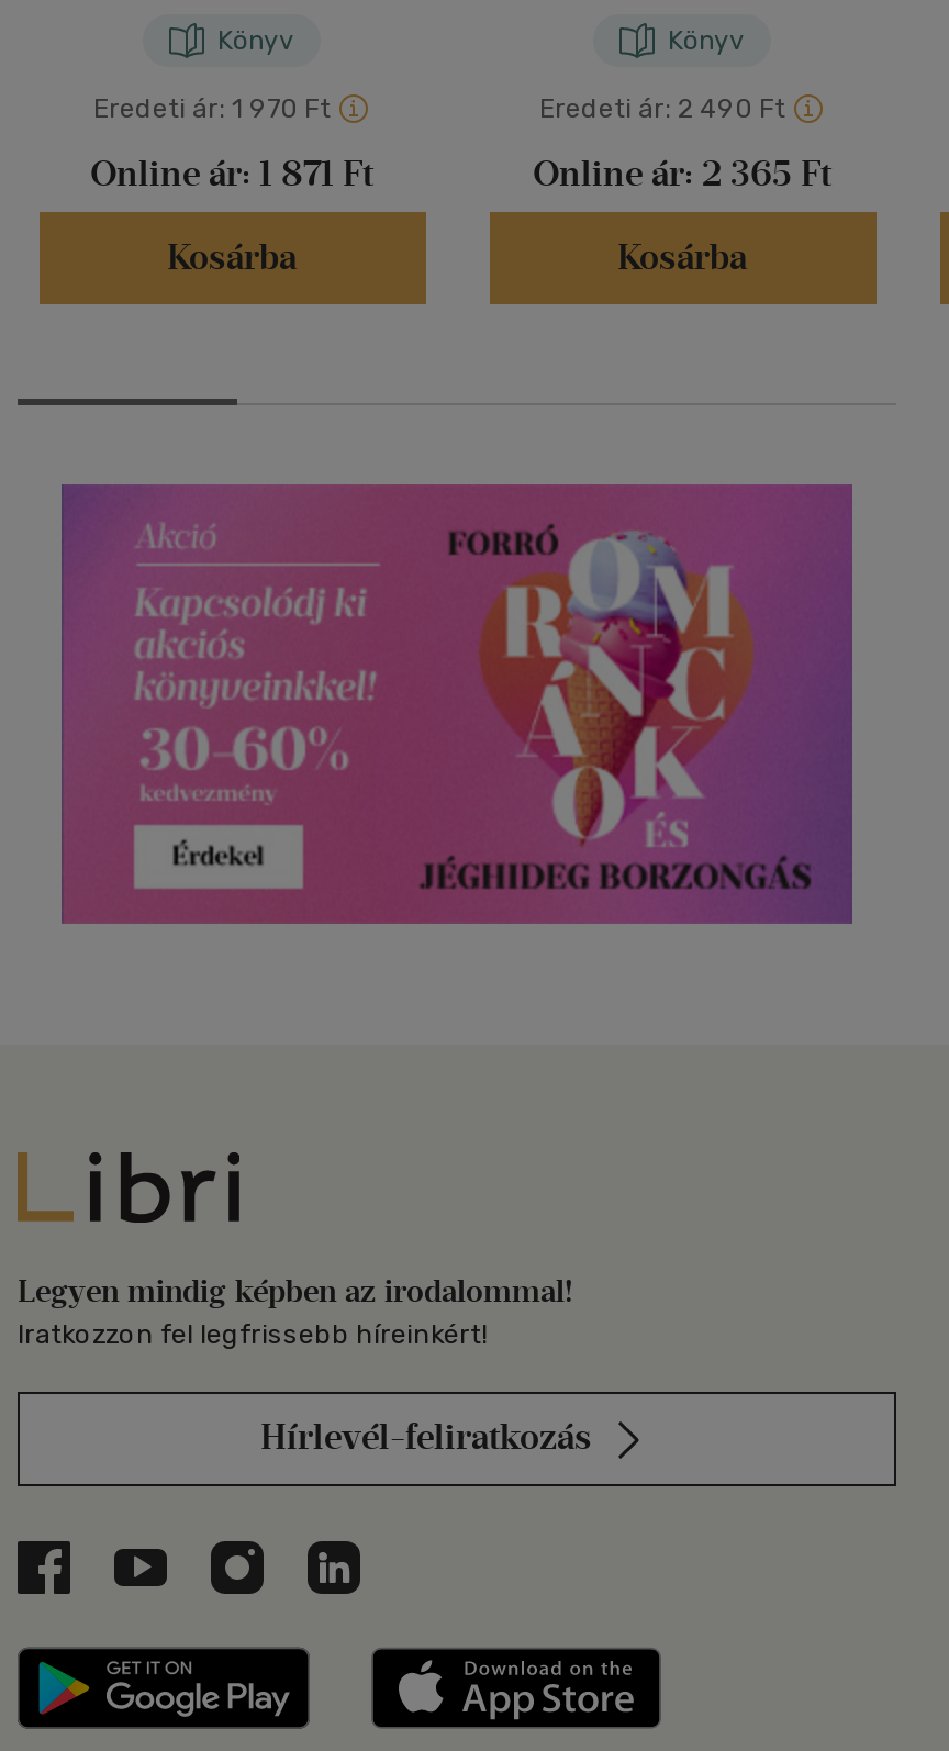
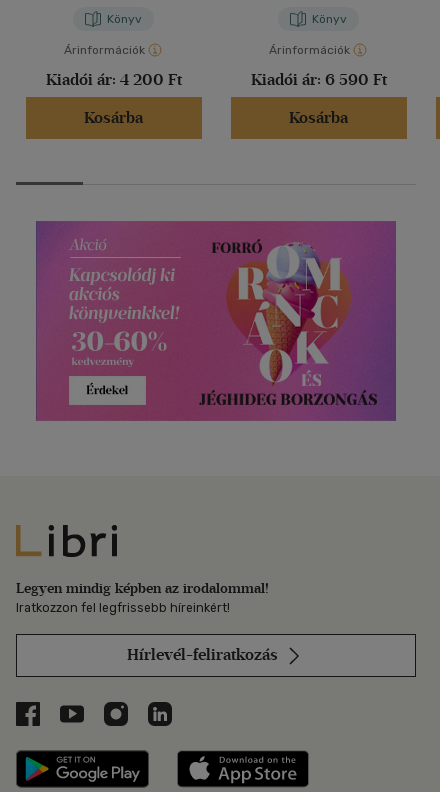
- Eredeti ár: 1 970 Ft
+ Árinformációk

- Eredeti ár: 2 490 Ft
+ Árinformációk

- Online ár: 1 871 Ft
+ Kiadói ár: 4 200 Ft

- Online ár: 2 365 Ft
+ Kiadói ár: 6 590 Ft
